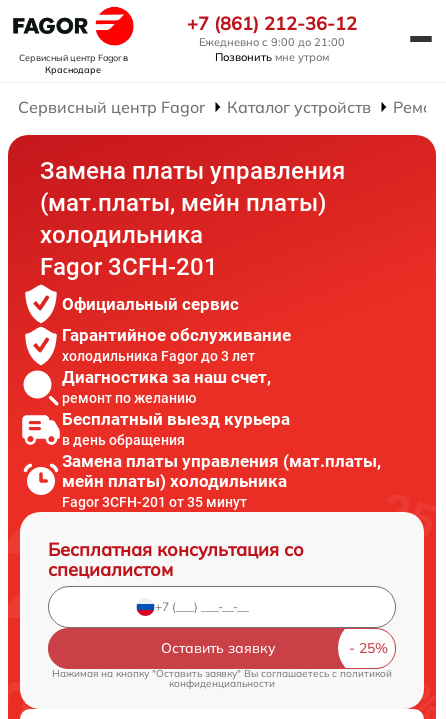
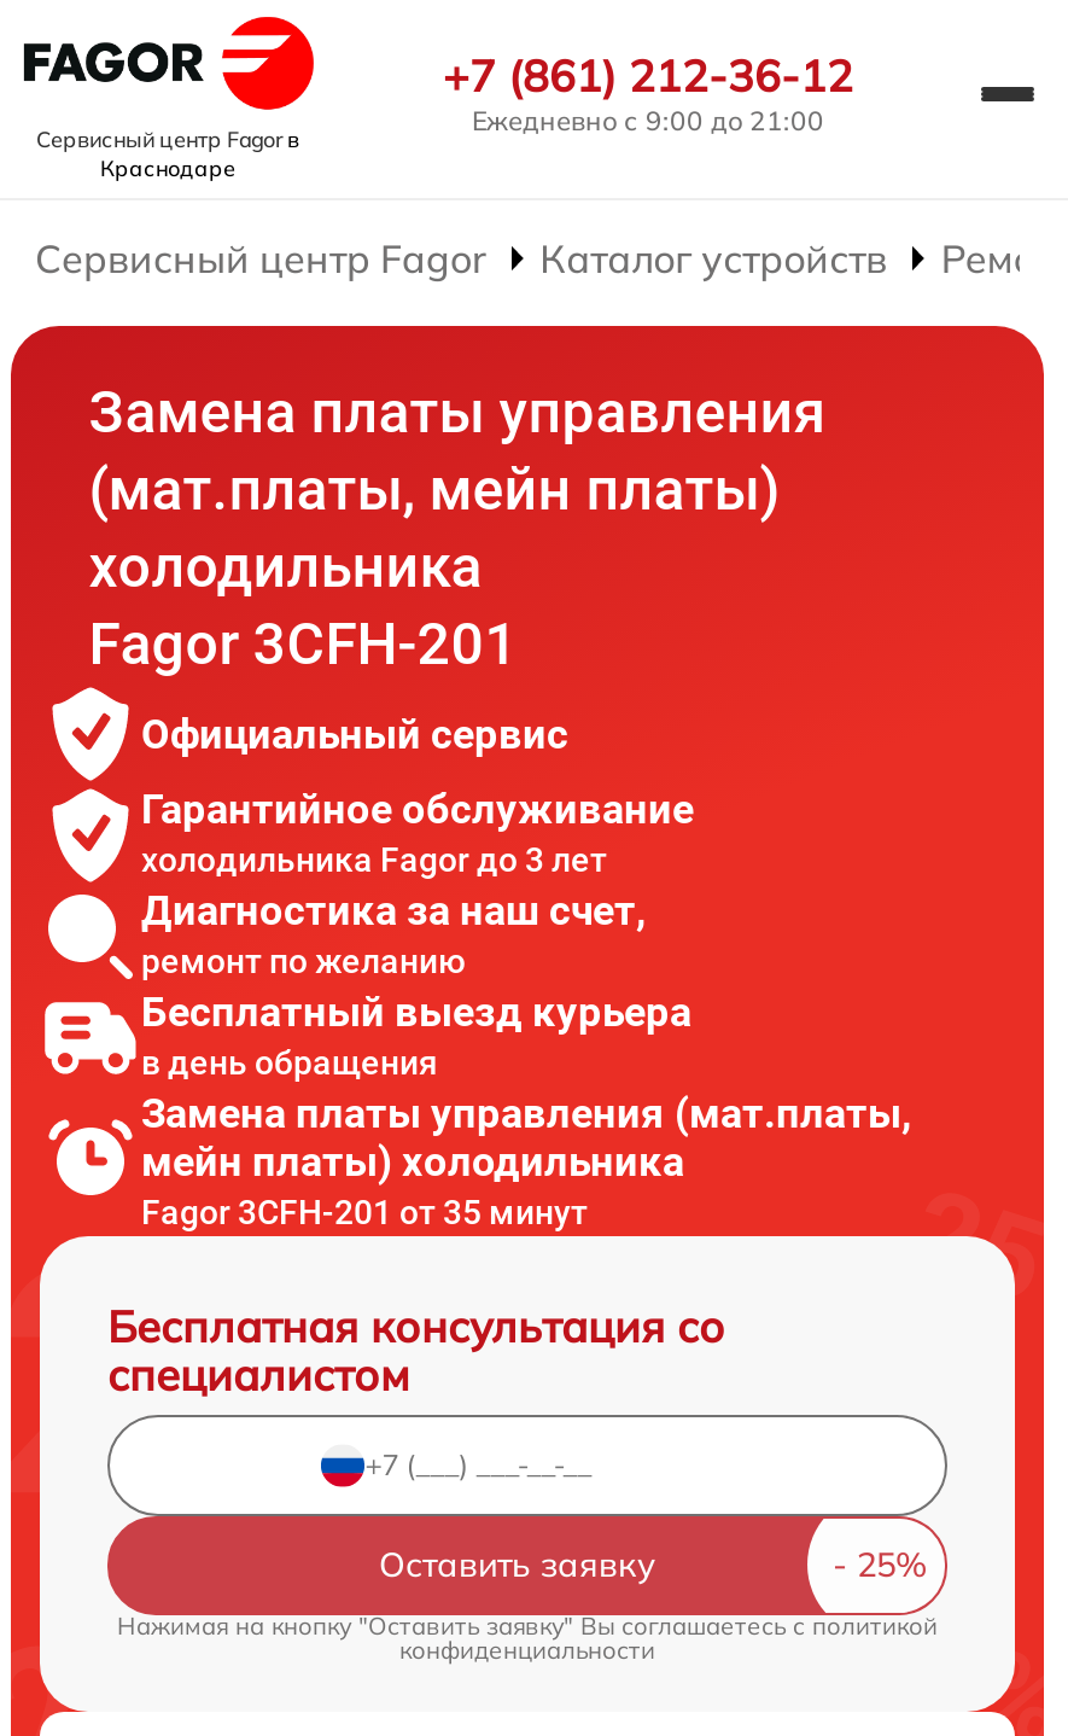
- Позвонить мне утром
